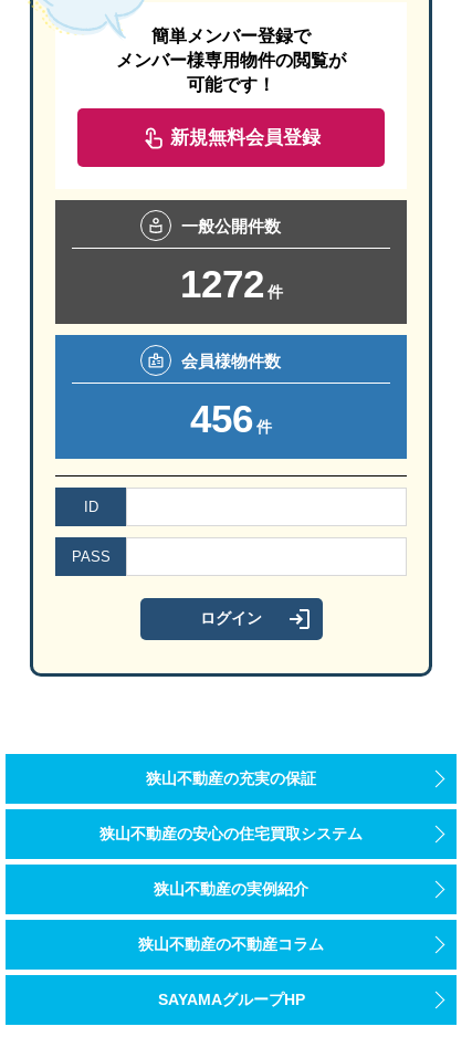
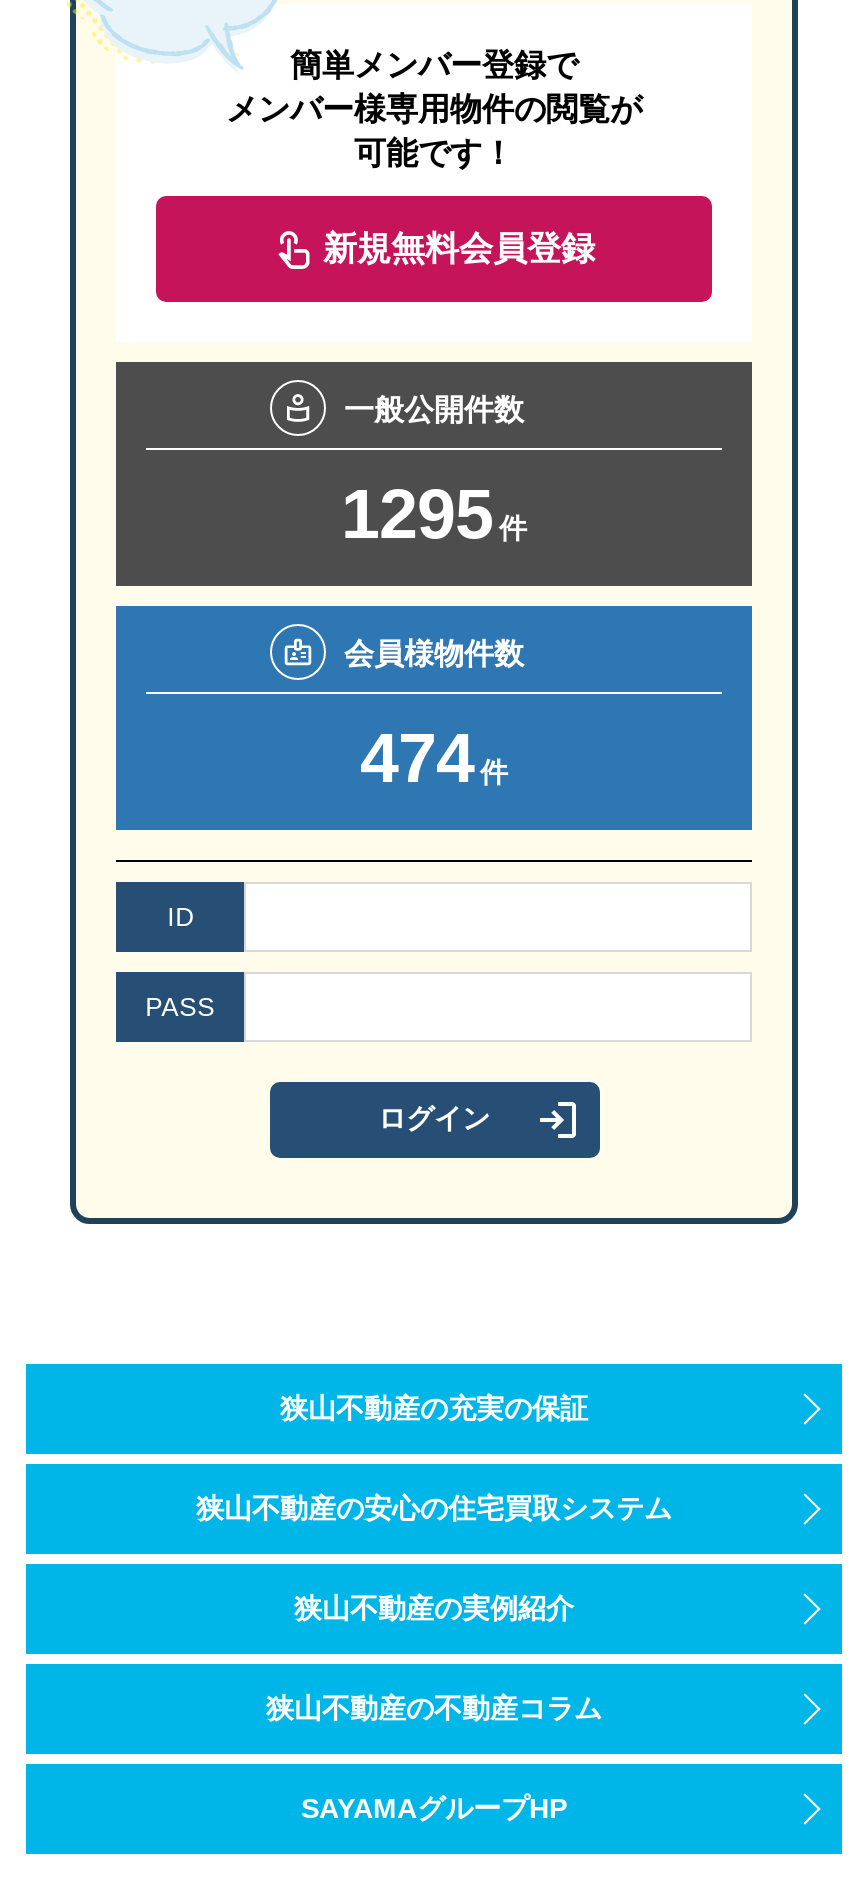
- 1272 件
+ 1295 件

- 456 件
+ 474 件
